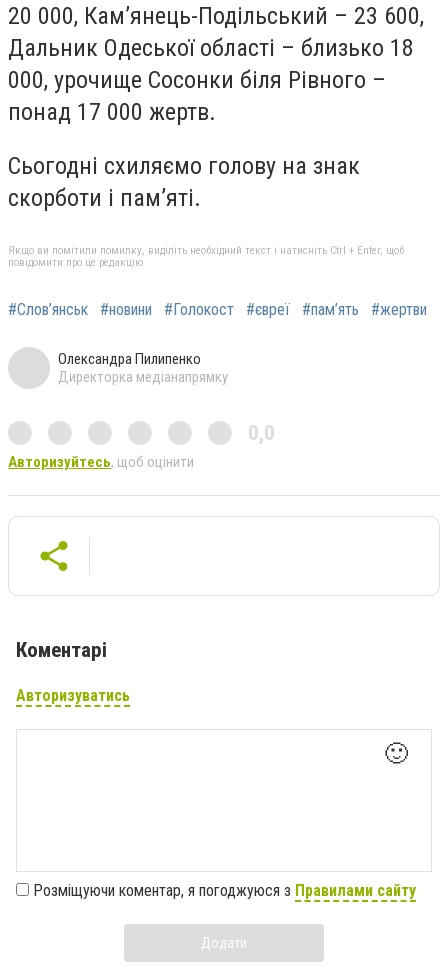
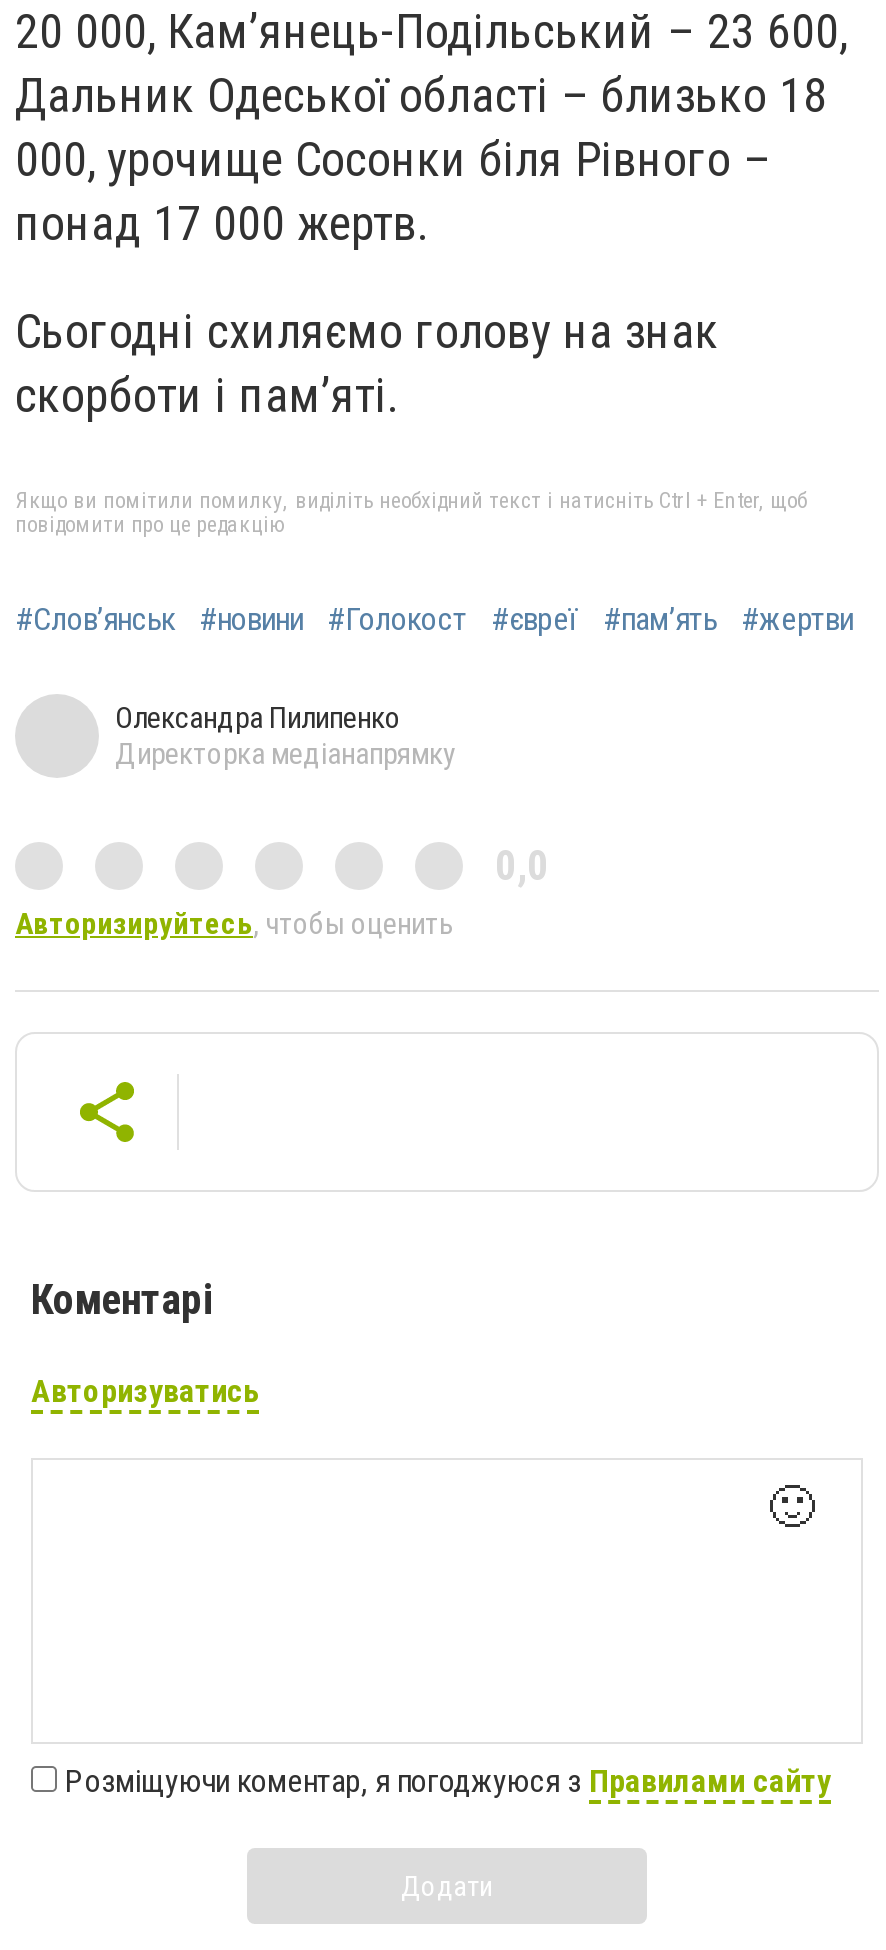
- Авторизуйтесь, щоб оцінити
+ Авторизируйтесь, чтобы оценить
